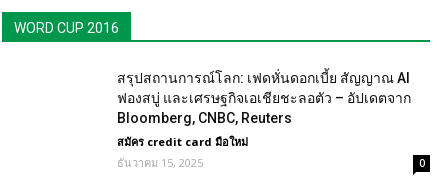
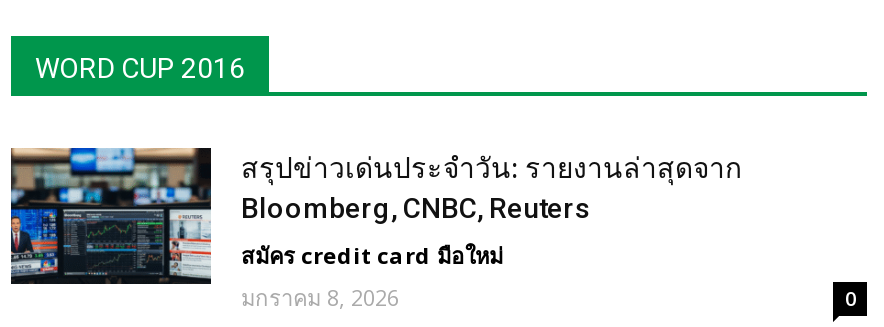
+ [image]

- สรุปสถานการณ์โลก: เฟดหั่นดอกเบี้ย สัญญาณ AI
- ฟองสบู่ และเศรษฐกิจเอเชียชะลอตัว – อัปเดตจาก
+ สรุปข่าวเด่นประจำวัน: รายงานล่าสุดจาก

- ธันวาคม 15, 2025
+ มกราคม 8, 2026
